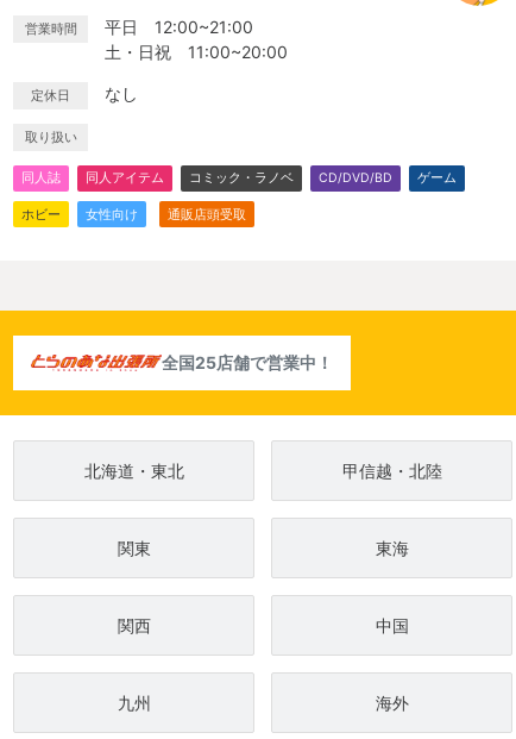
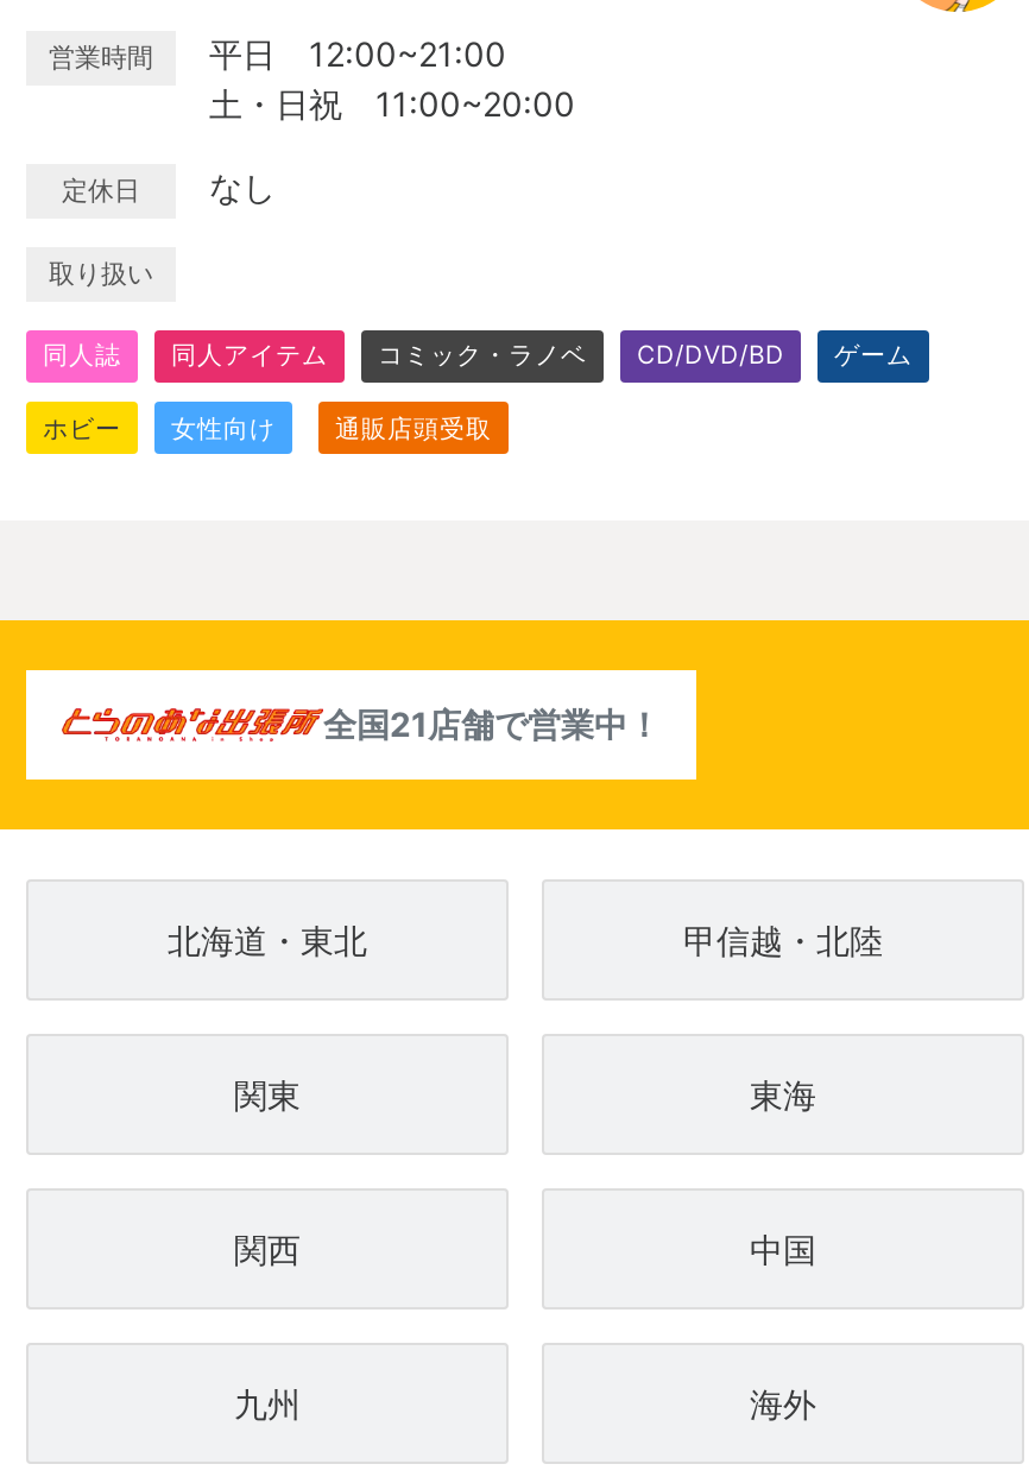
- 全国25店舗で営業中！
+ 全国21店舗で営業中！
